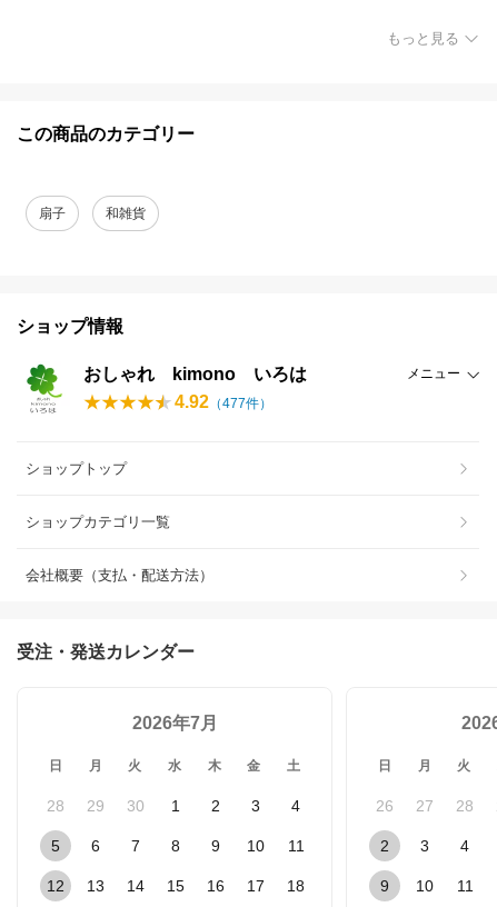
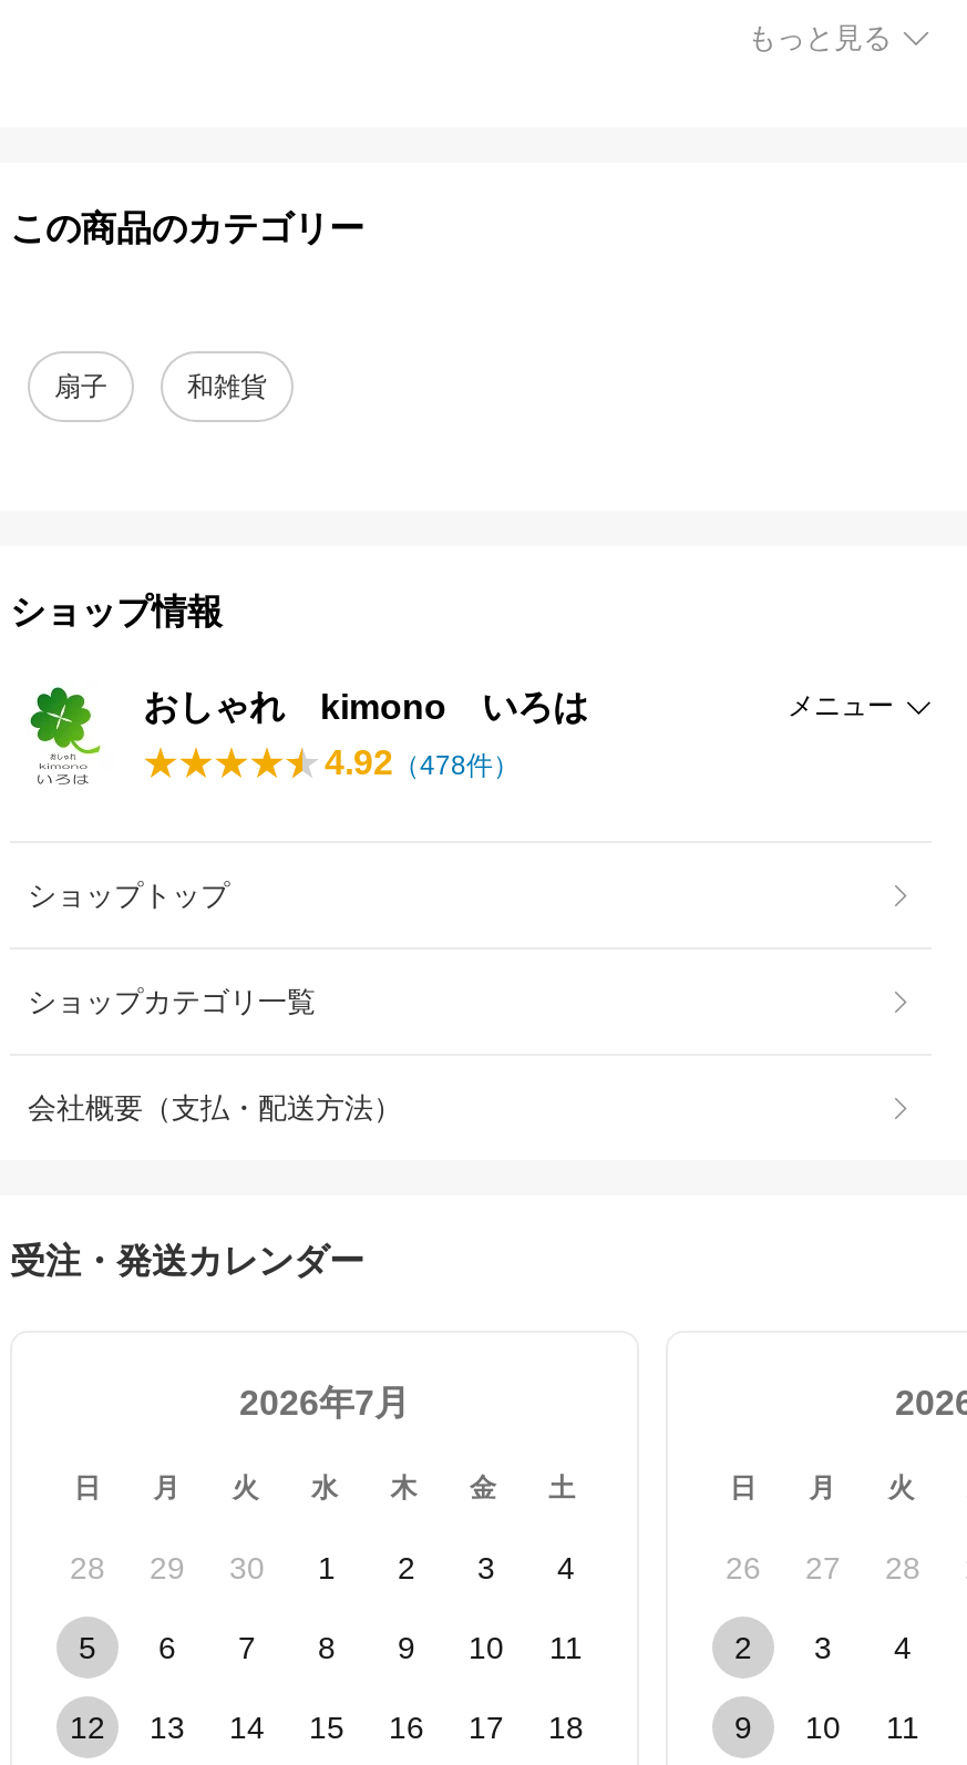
- 4.92（477件）
+ 4.92（478件）
